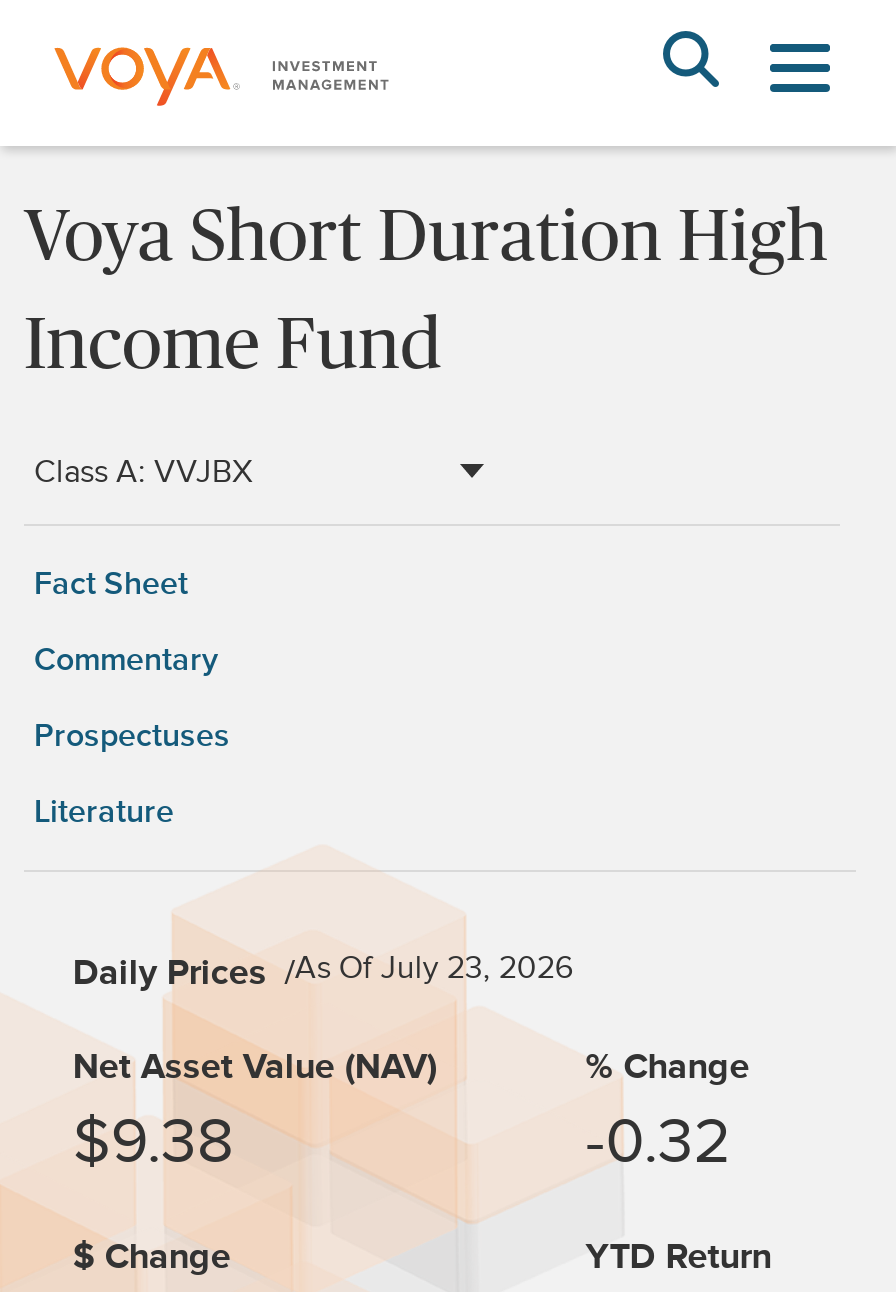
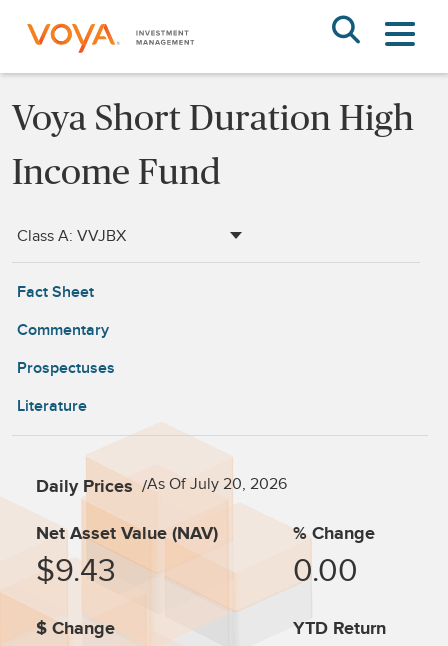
- Daily Prices As Of July 23, 2026
+ Daily Prices As Of July 20, 2026

- $9.38
+ $9.43

- -0.32
+ 0.00
